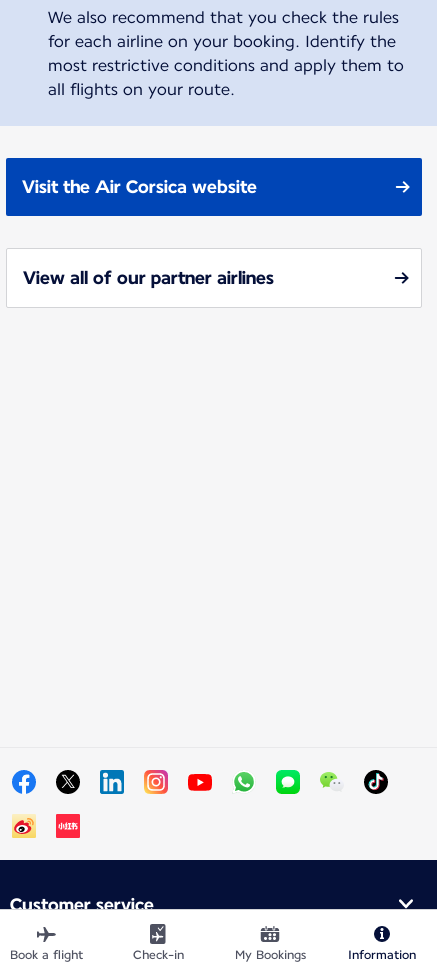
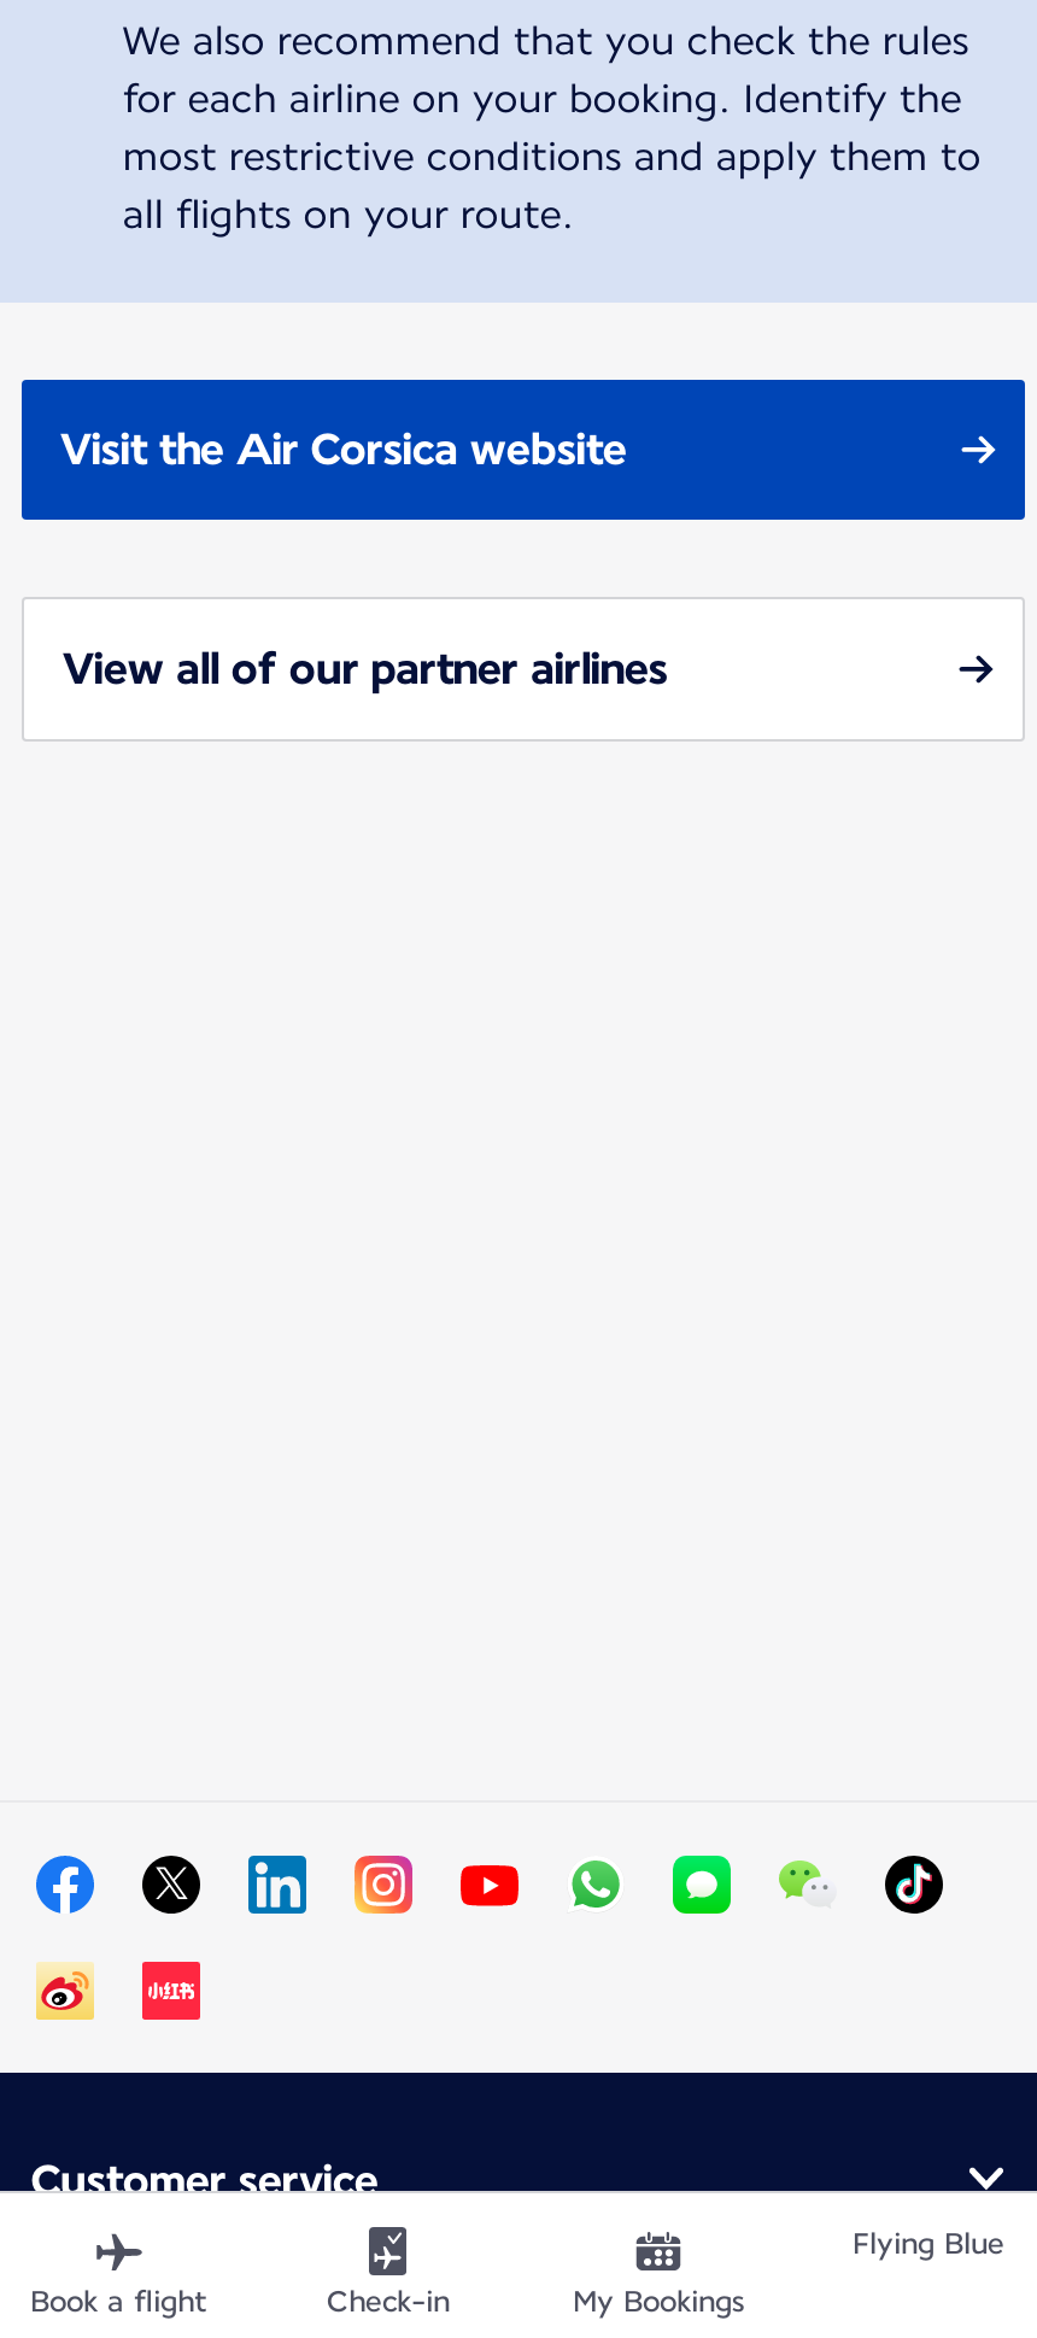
- Information
+ Flying Blue
